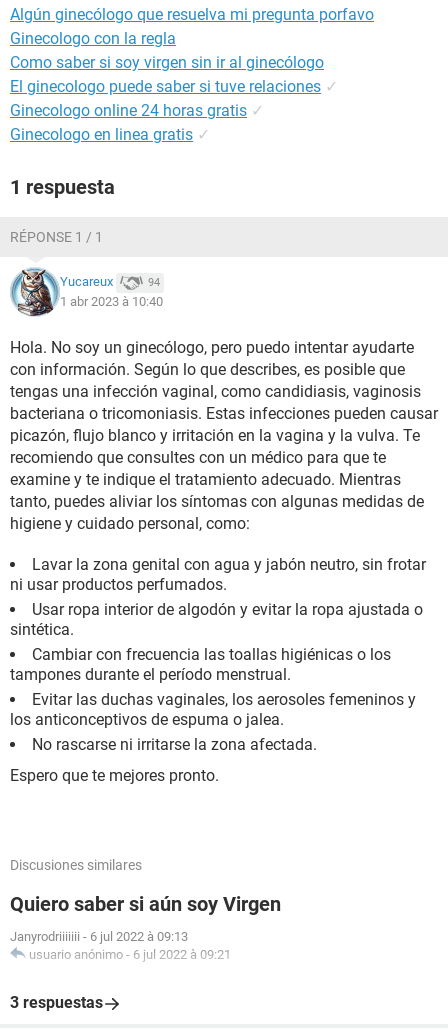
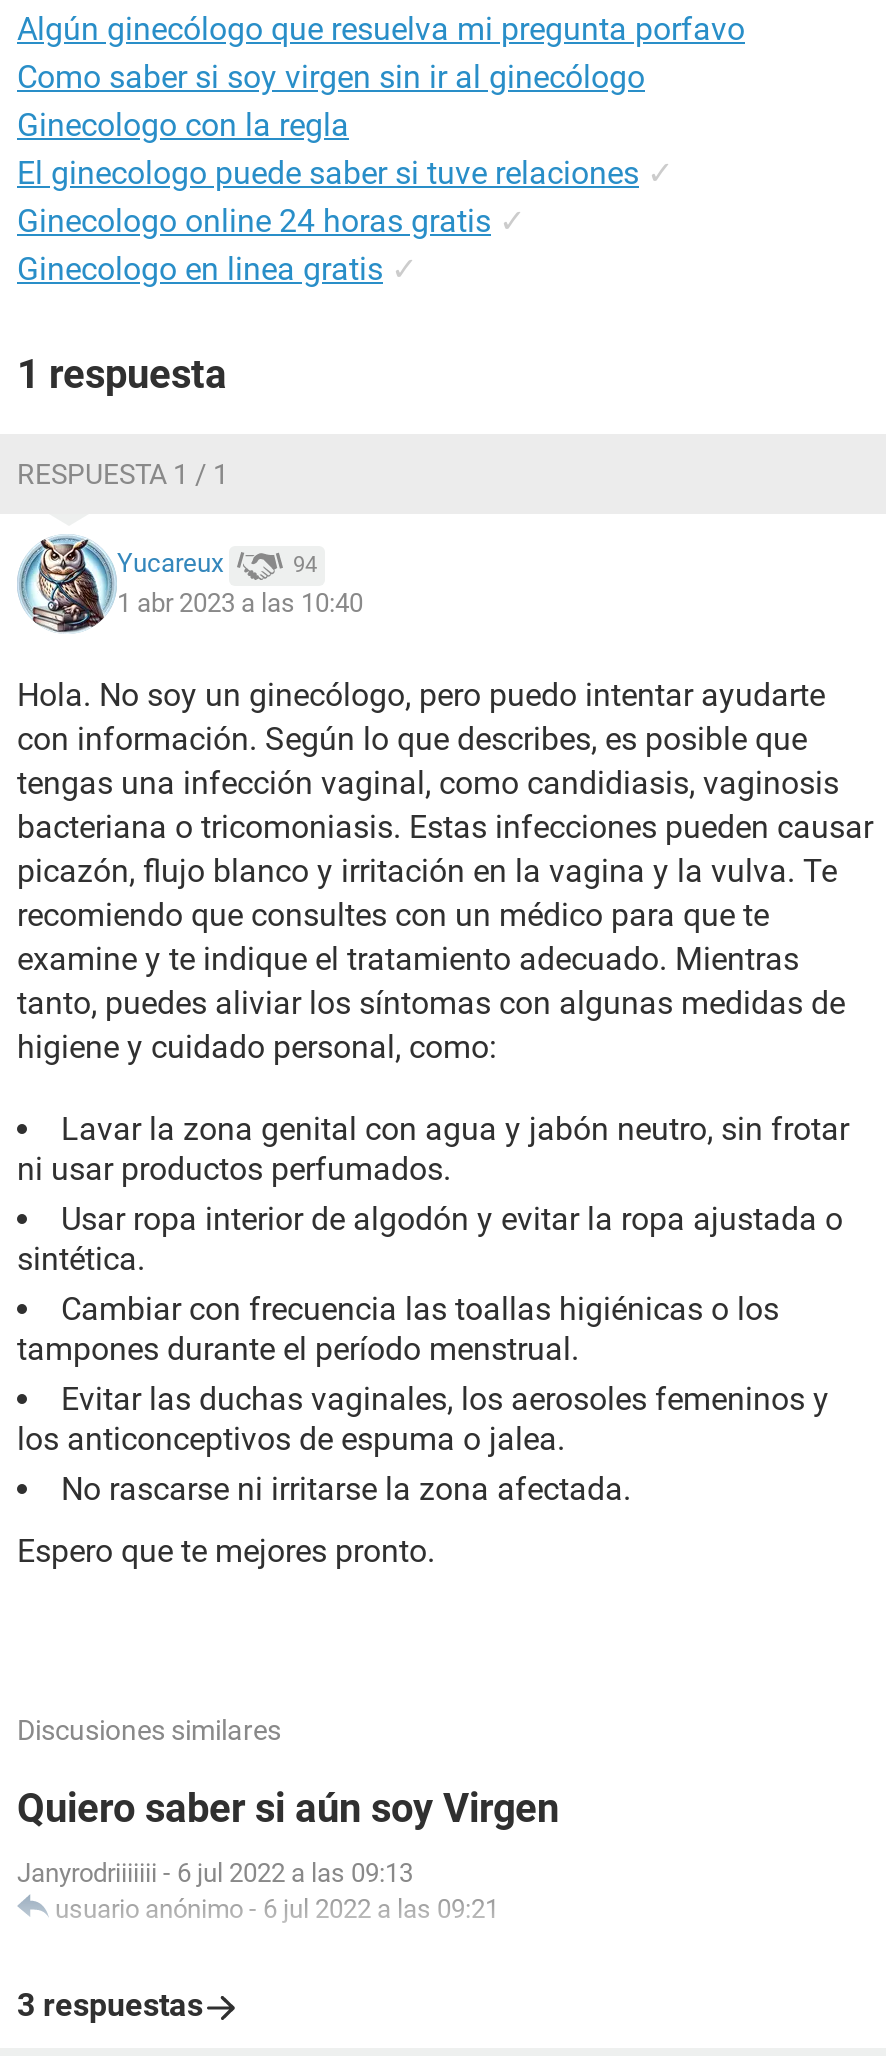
moved down: Ginecologo con la regla

moved up: Como saber si soy virgen sin ir al ginecólogo

- RÉPONSE 1 / 1
+ RESPUESTA 1 / 1

- 1 abr 2023 à 10:40
+ 1 abr 2023 a las 10:40

- Janyrodriiiiiii - 6 jul 2022 à 09:13
- usuario anónimo - 6 jul 2022 à 09:21
+ Janyrodriiiiiii - 6 jul 2022 a las 09:13
+ usuario anónimo - 6 jul 2022 a las 09:21
